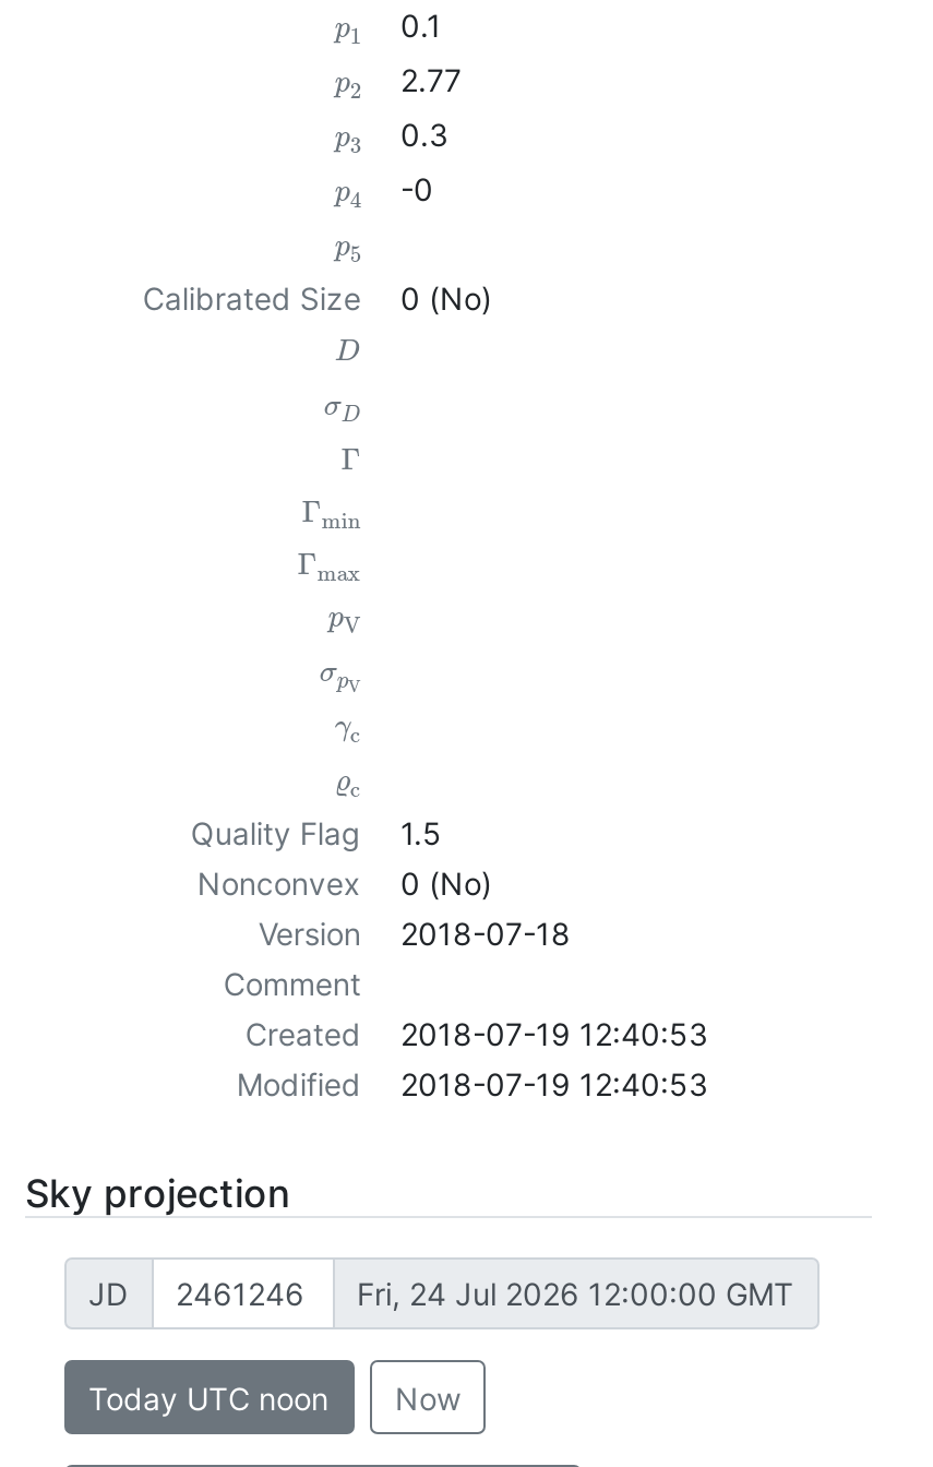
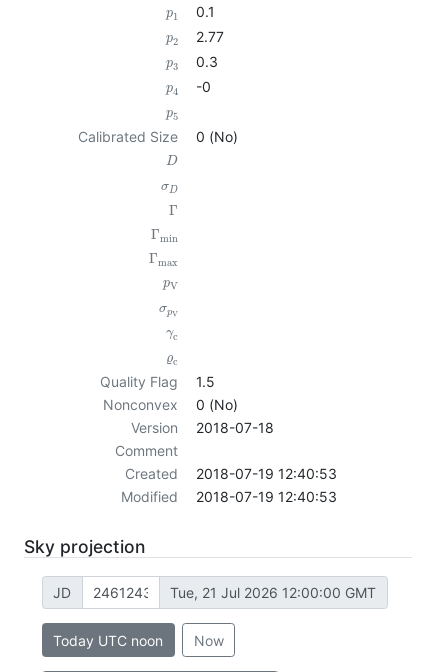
- Fri, 24 Jul 2026 12:00:00 GMT
+ Tue, 21 Jul 2026 12:00:00 GMT
